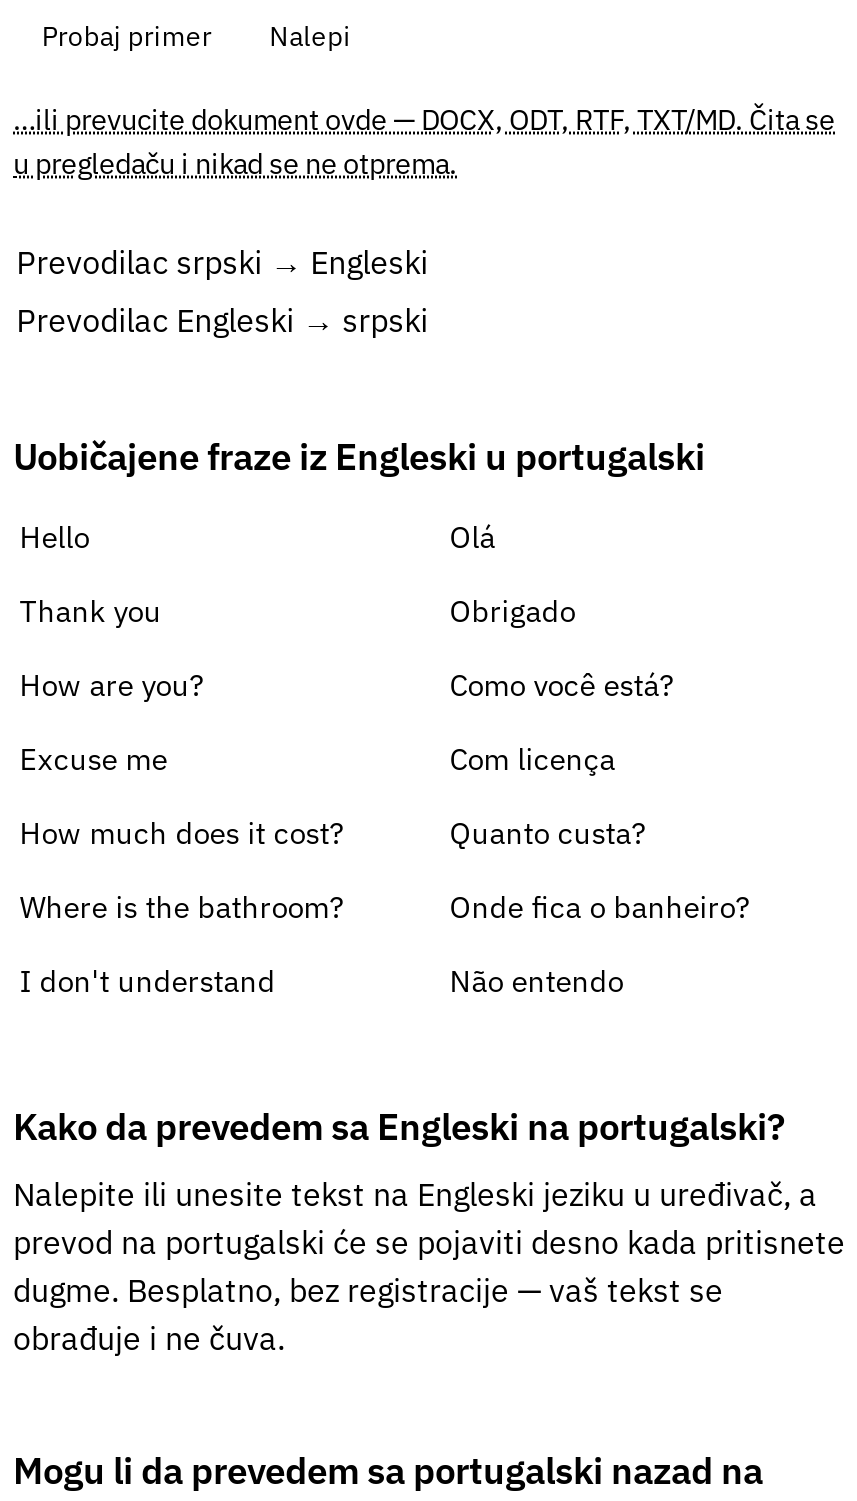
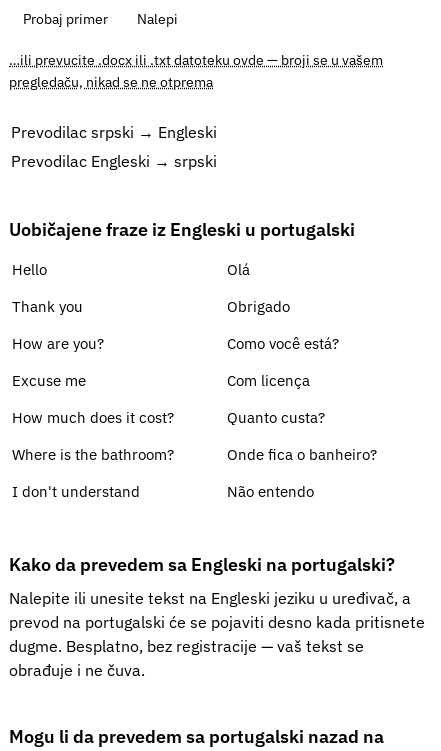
- …ili prevucite dokument ovde — DOCX, ODT, RTF, TXT/MD. Čita se
- u pregledaču i nikad se ne otprema.
+ …ili prevucite .docx ili .txt datoteku ovde — broji se u vašem
+ pregledaču, nikad se ne otprema
